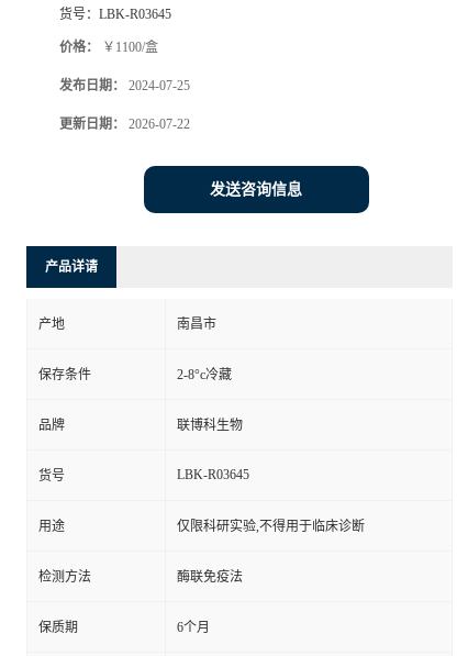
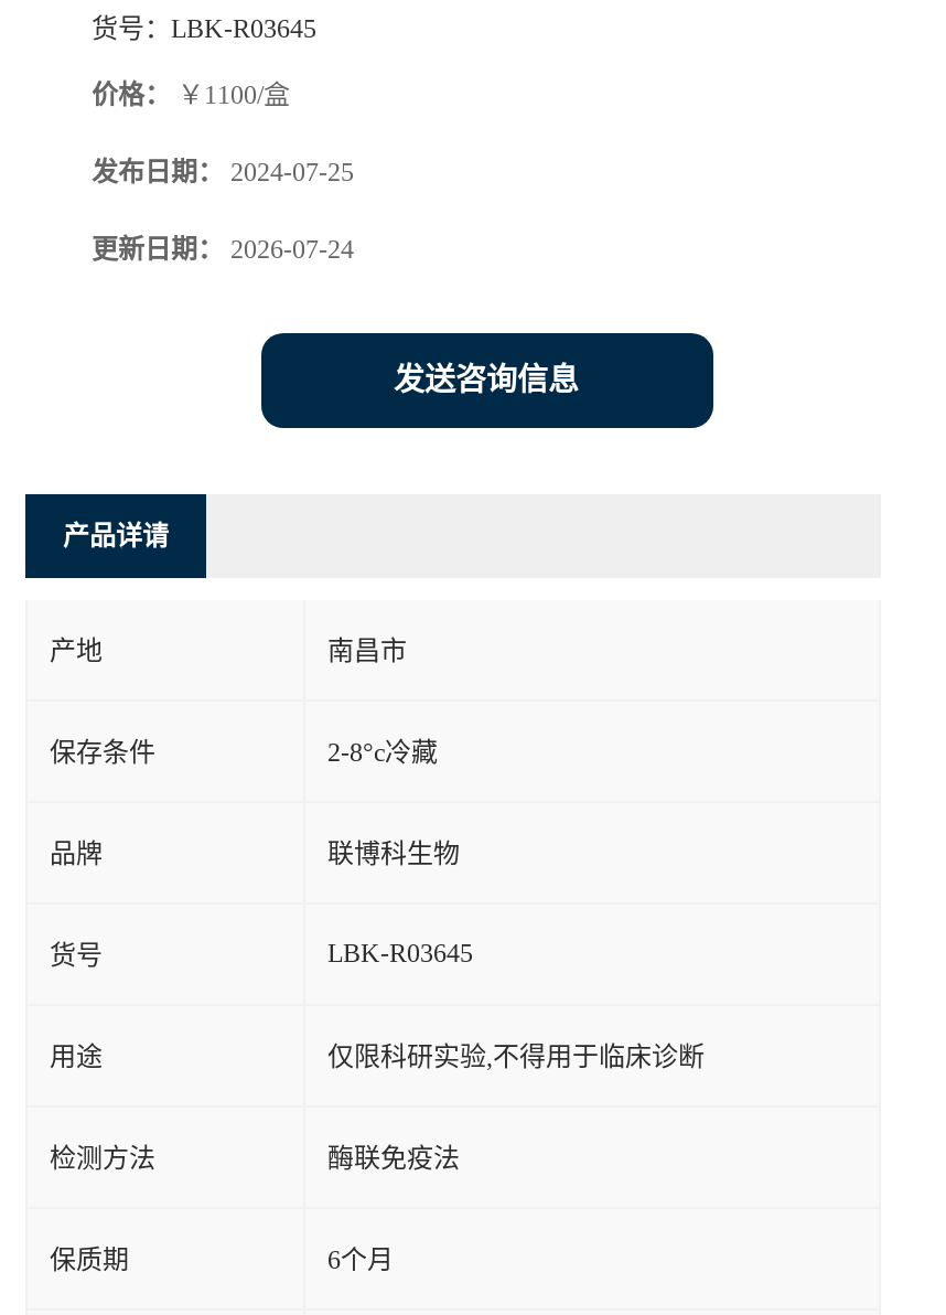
- 更新日期：2026-07-22
+ 更新日期：2026-07-24
